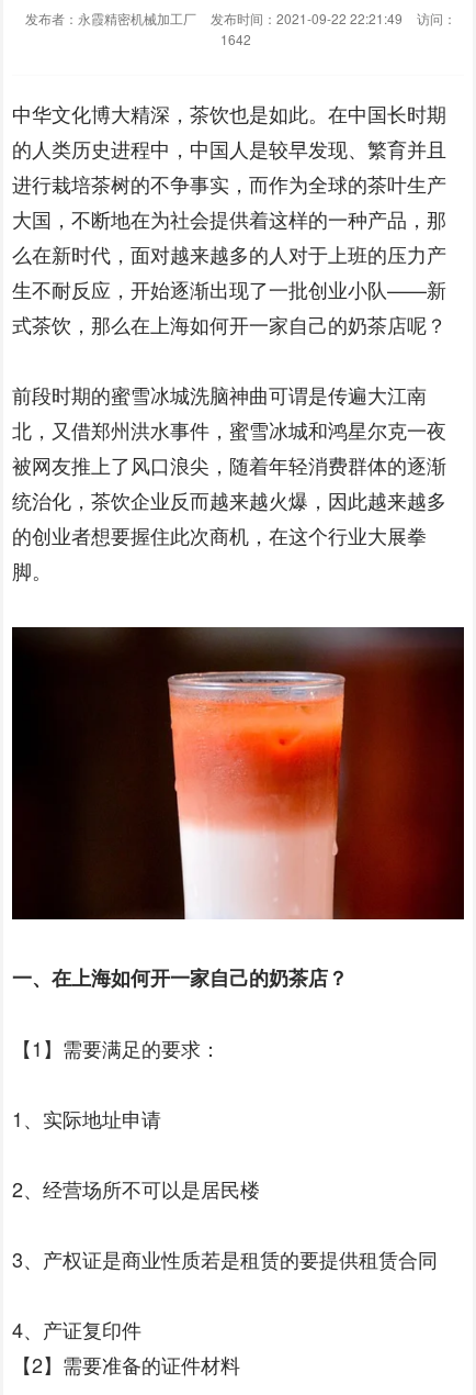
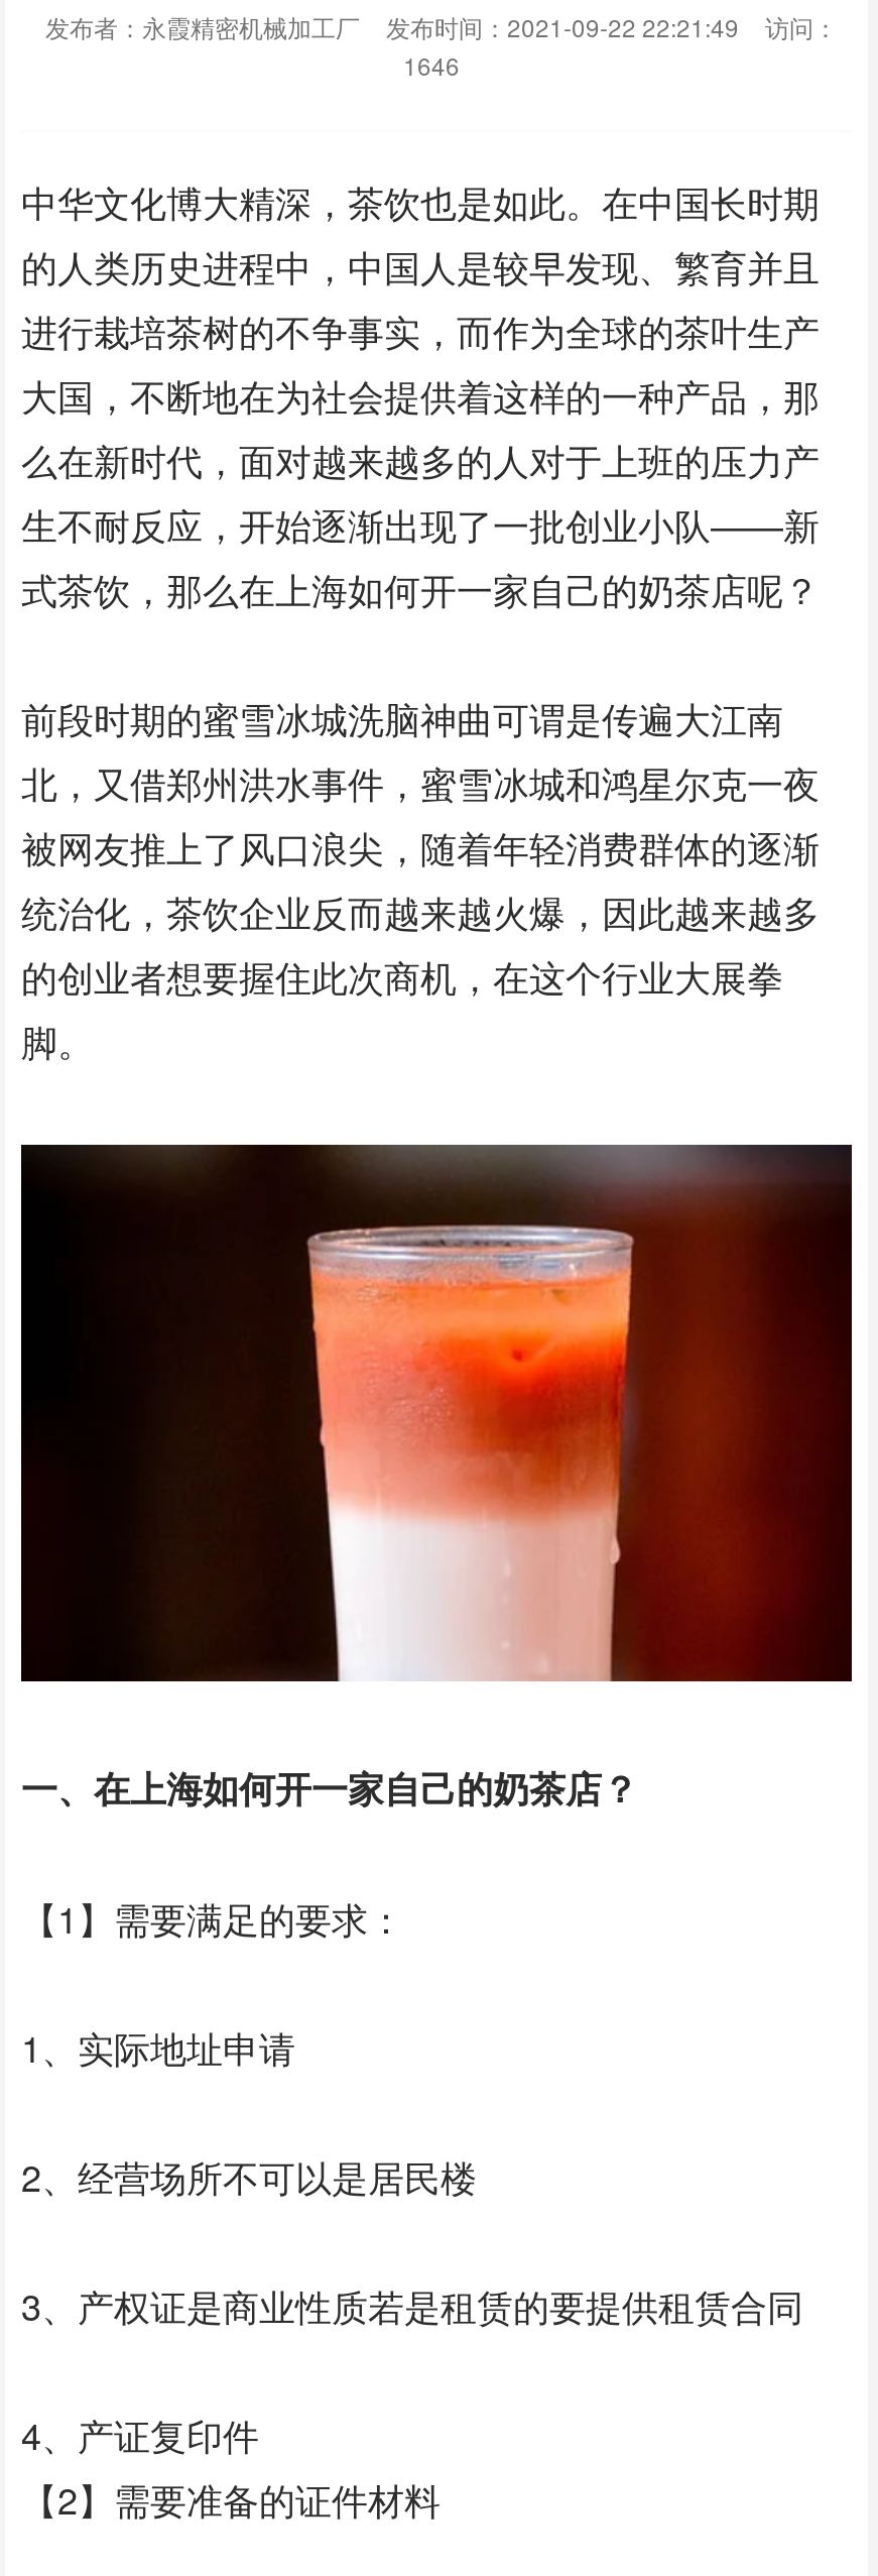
- 1642
+ 1646
